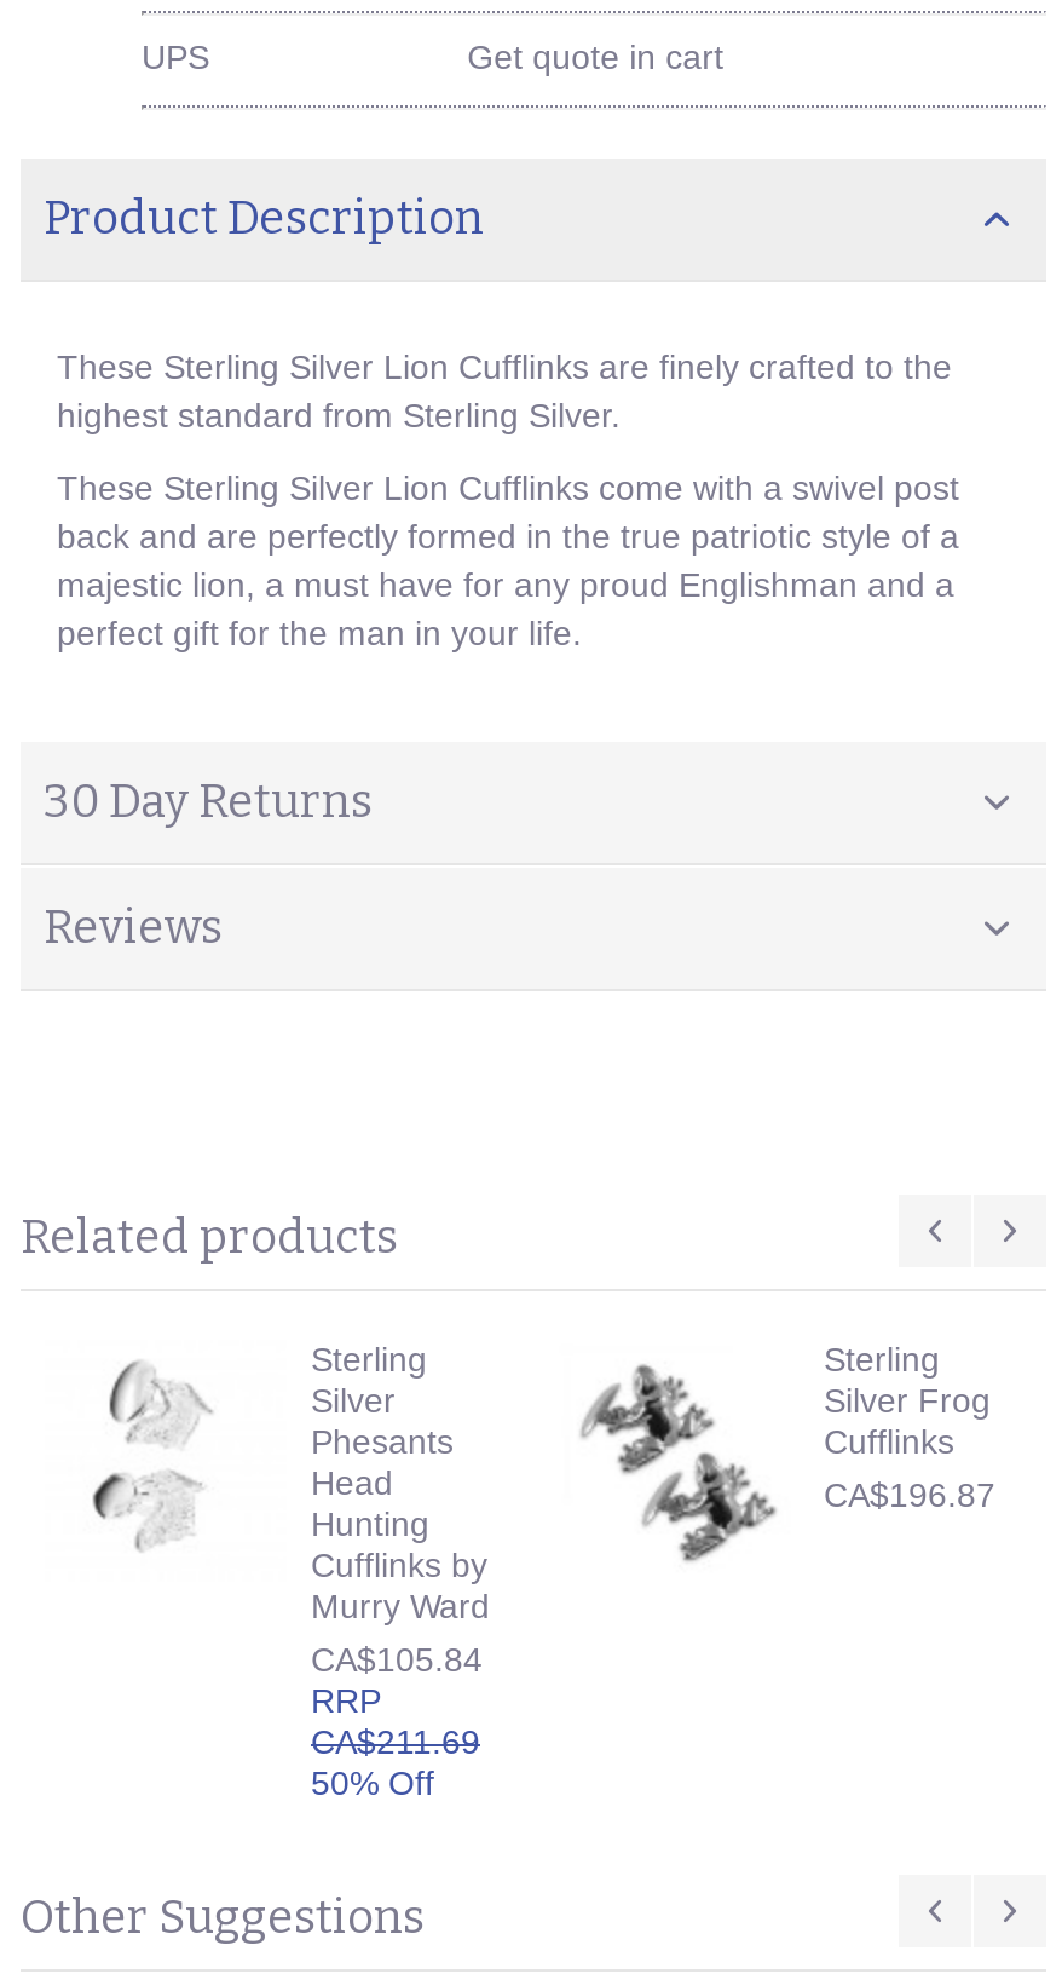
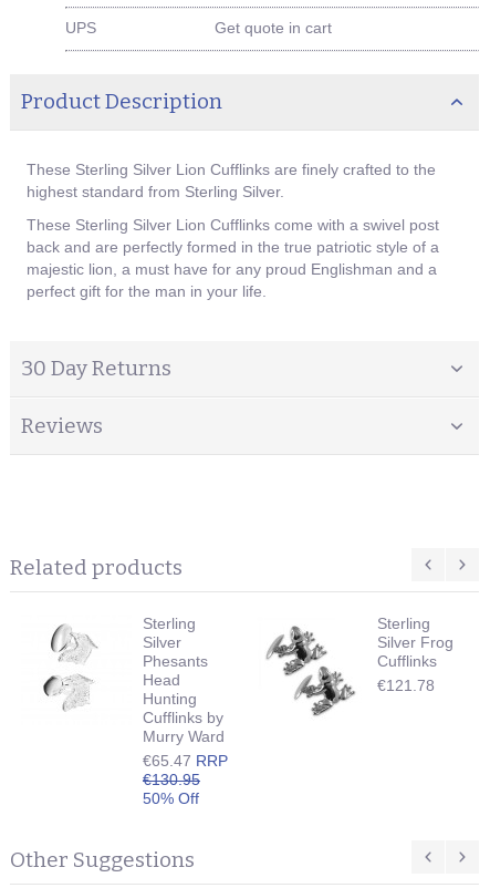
- CA$196.87
+ €121.78

- CA$105.84
- RRP
- CA$211.69
+ €65.47 RRP
+ €130.95
